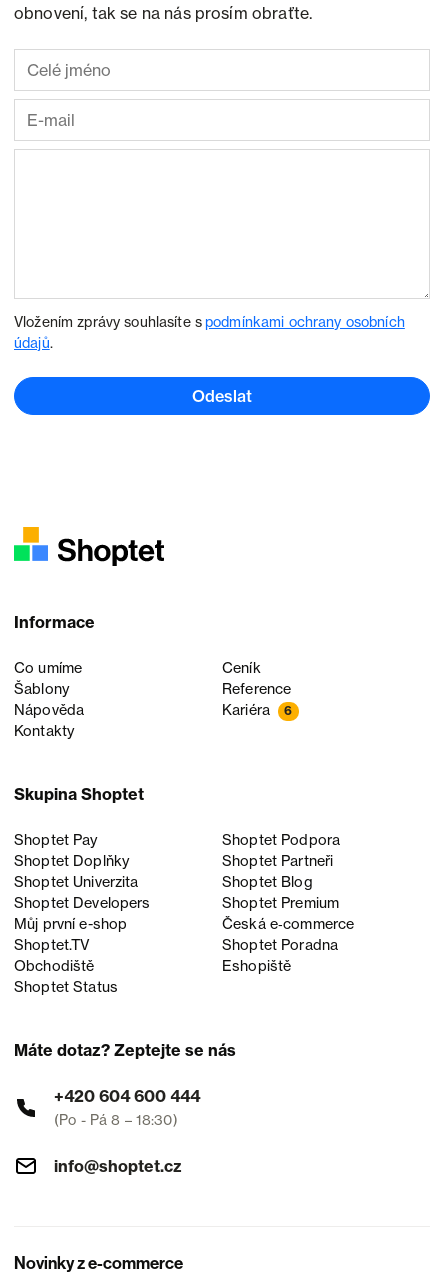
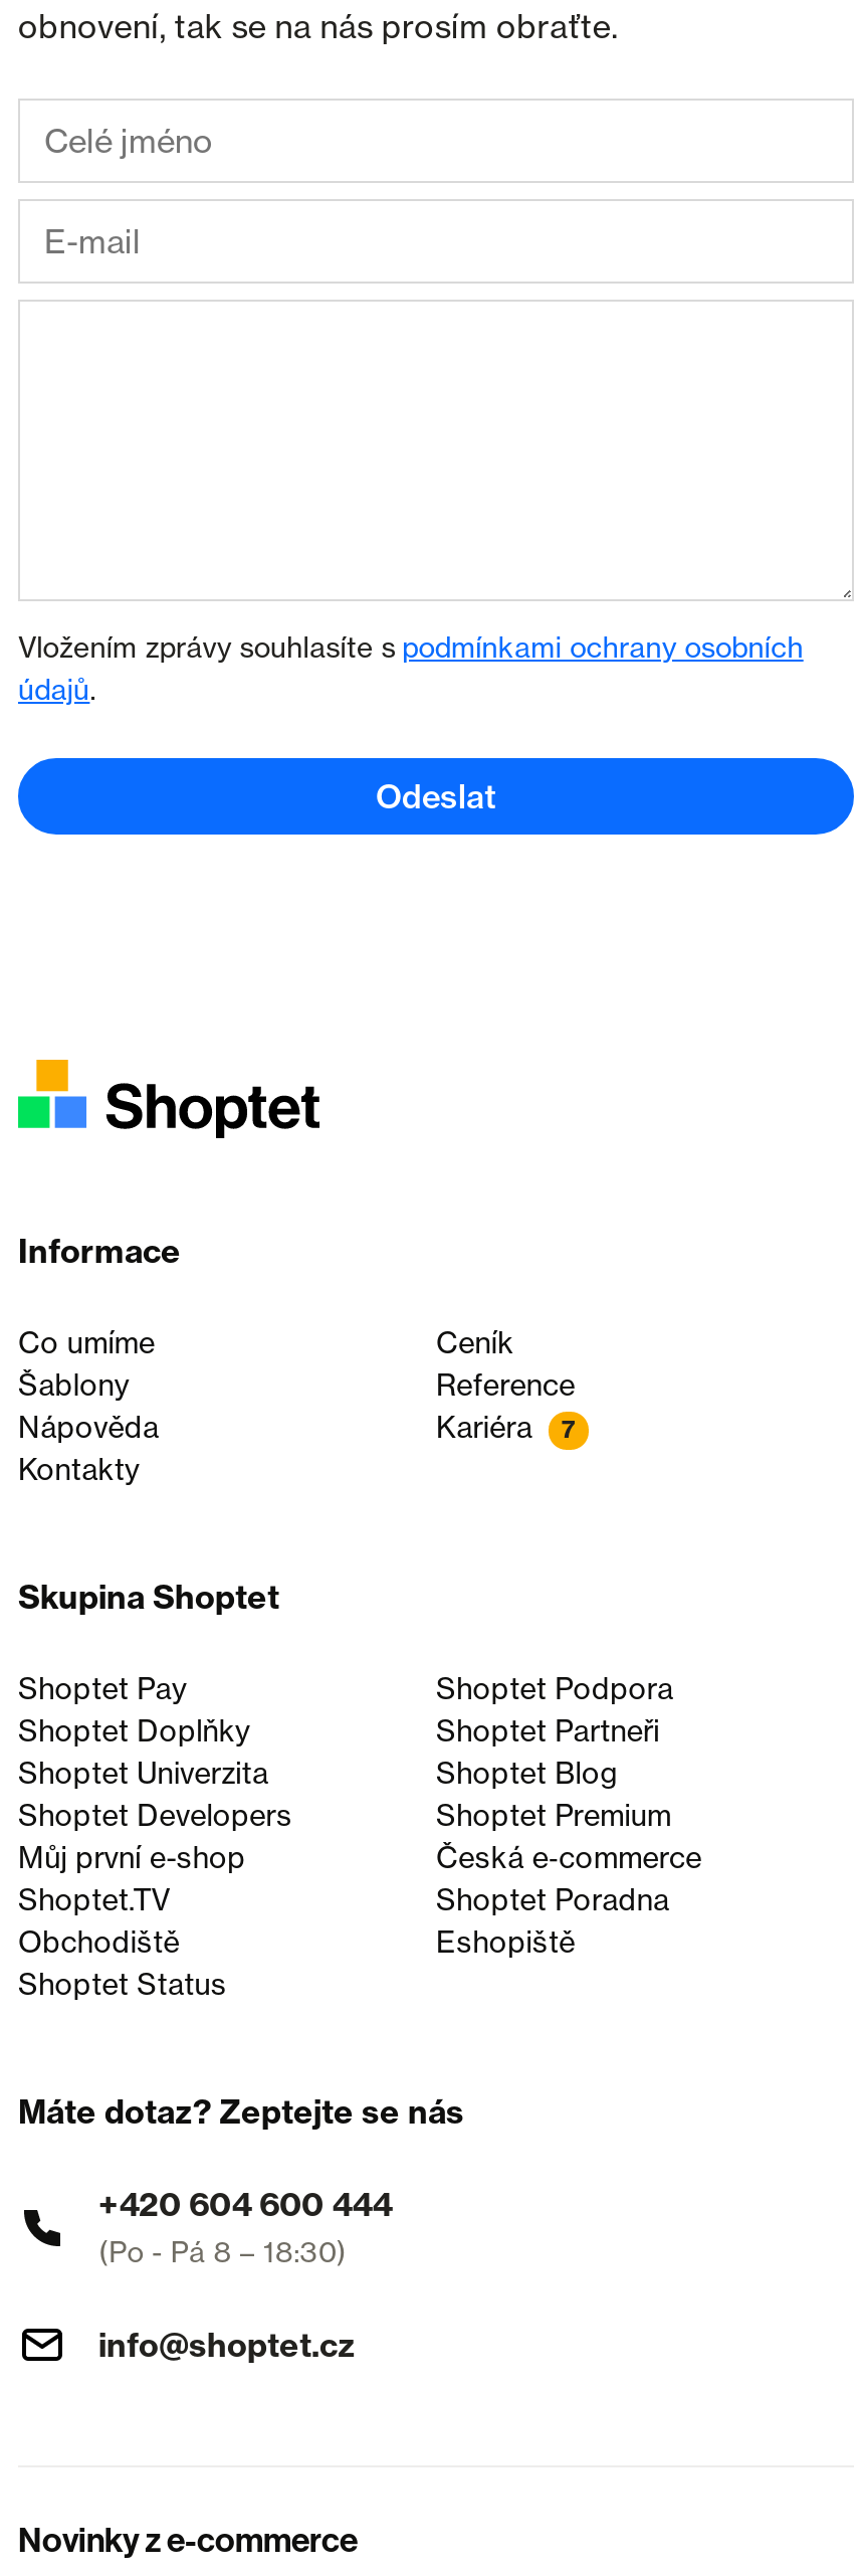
- Kariéra 6
+ Kariéra 7
